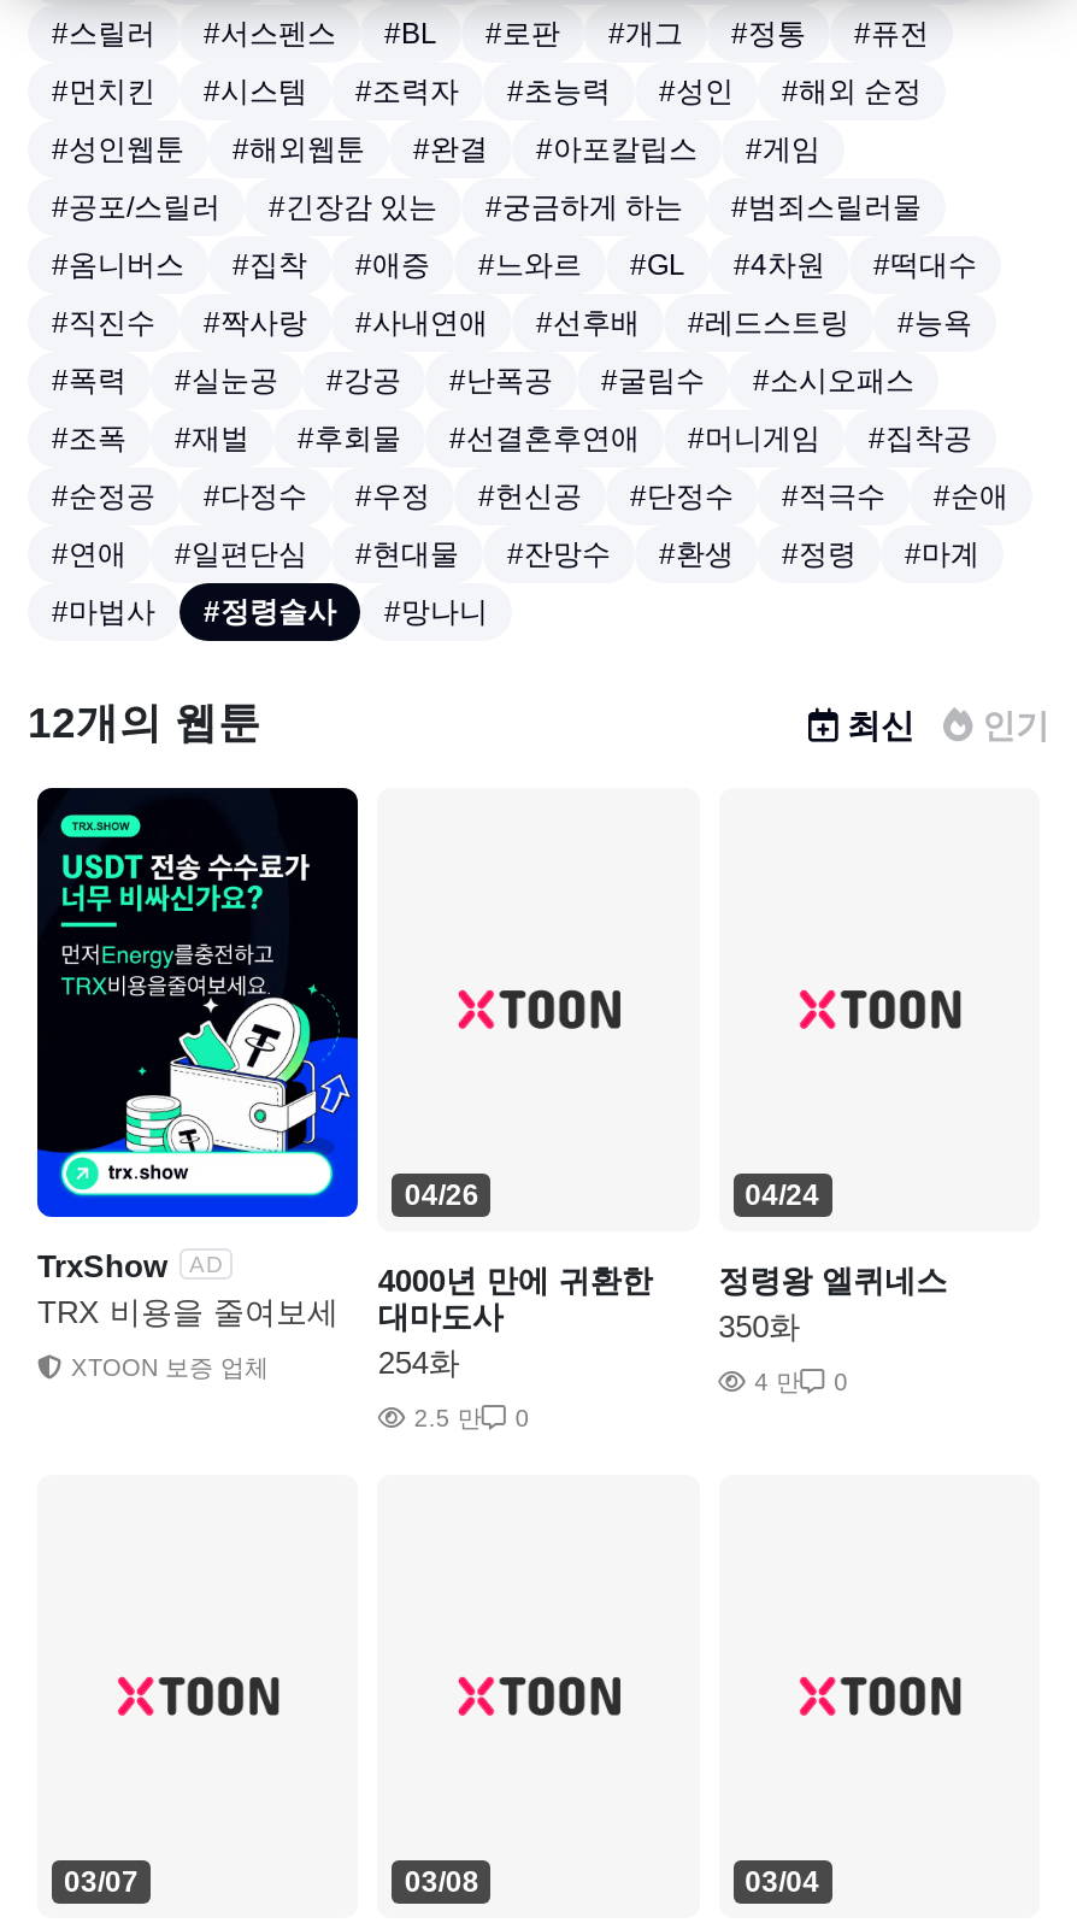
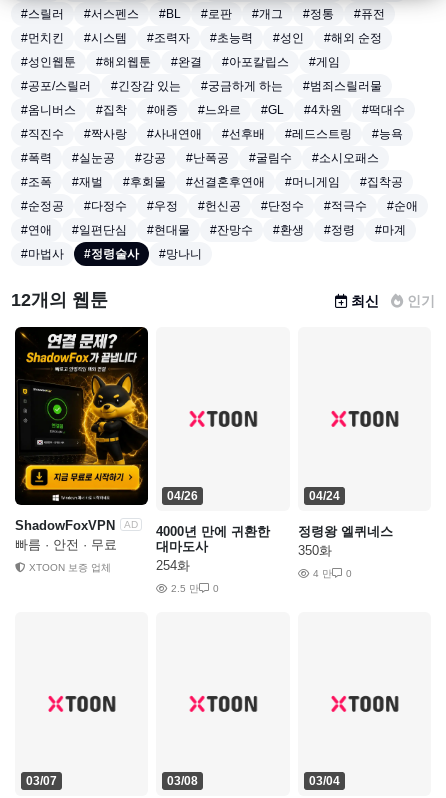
- [image]
- TrxShow
+ [image]
+ ShadowFoxVPN

- TRX 비용을 줄여보세
- 요 XTOON 보증 업체
+ 빠름 · 안전 · 무료
+ XTOON 보증 업체
